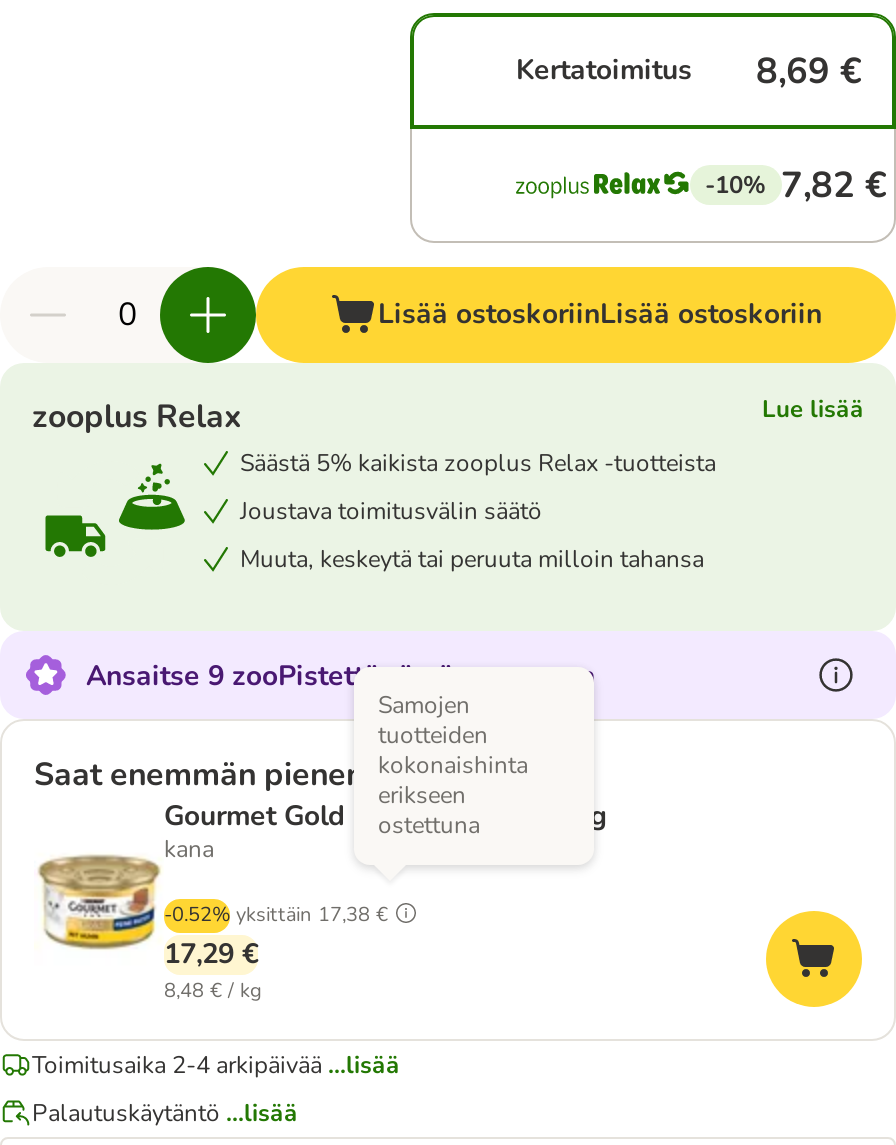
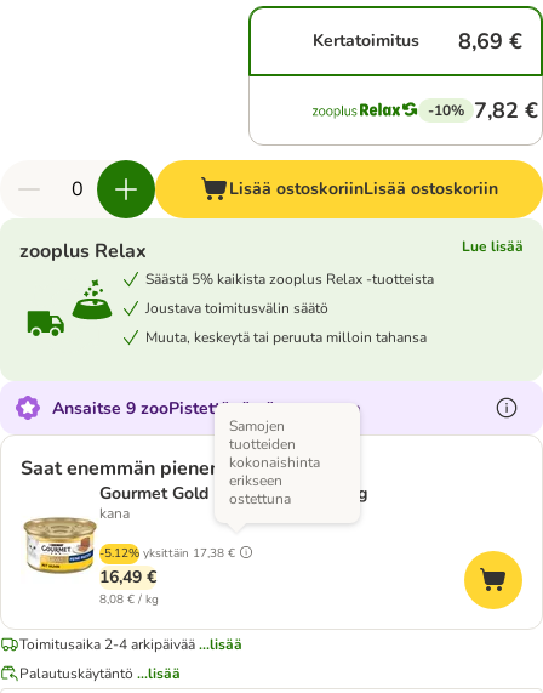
- -0.52% yksittäin 17,38 €
+ -5.12% yksittäin 17,38 €

- 17,29 €
+ 16,49 €

- 8,48 € / kg
+ 8,08 € / kg
